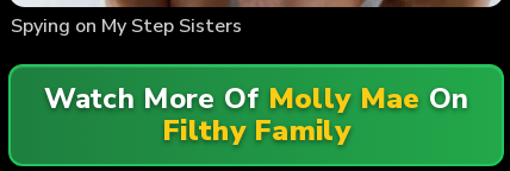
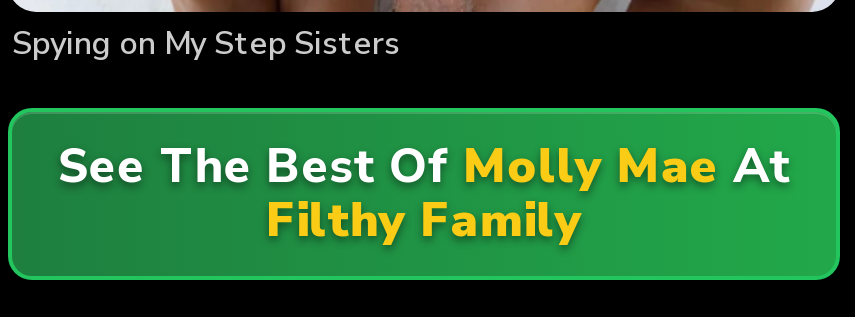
- Watch More Of Molly Mae On
+ See The Best Of Molly Mae At
